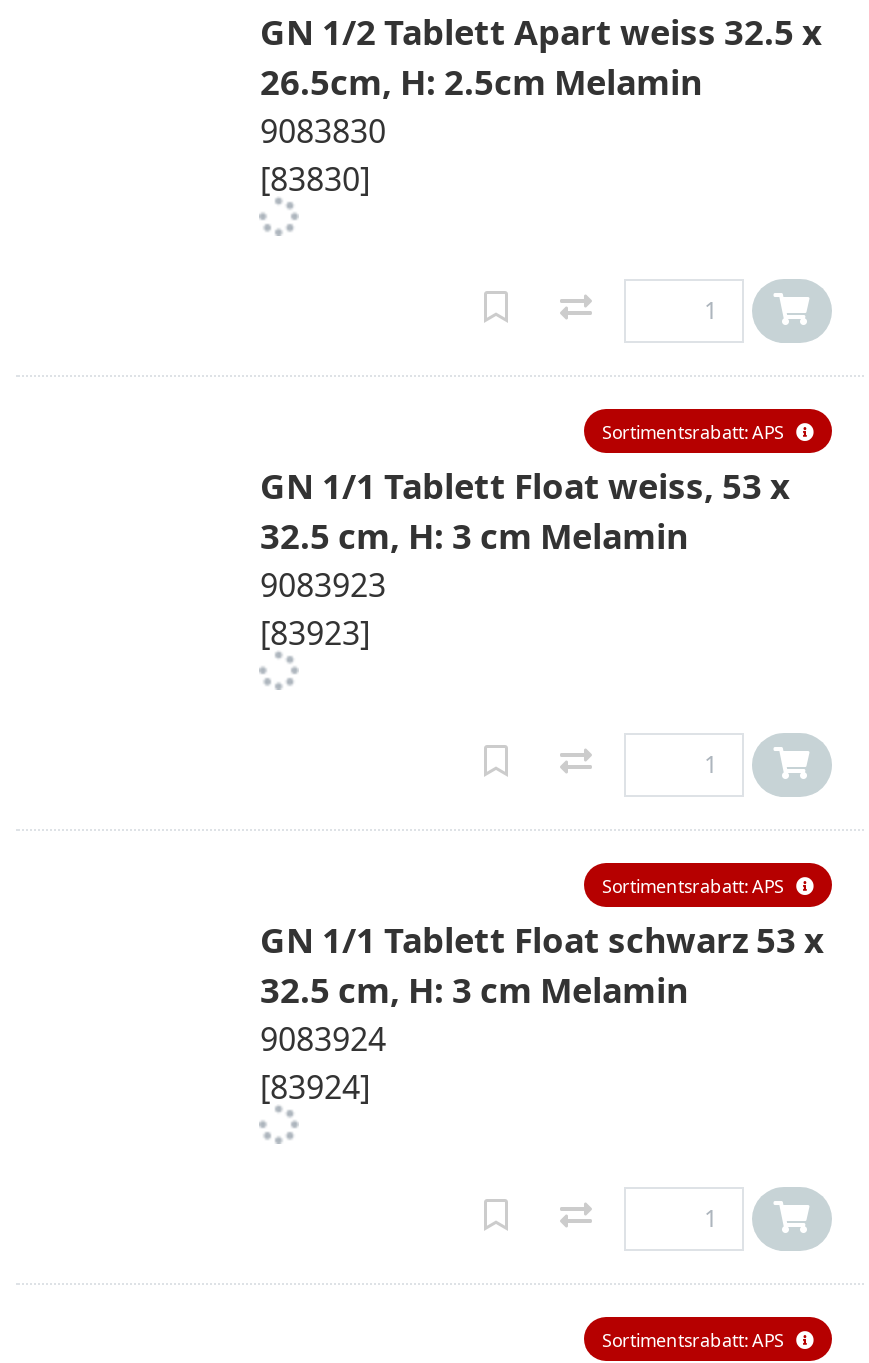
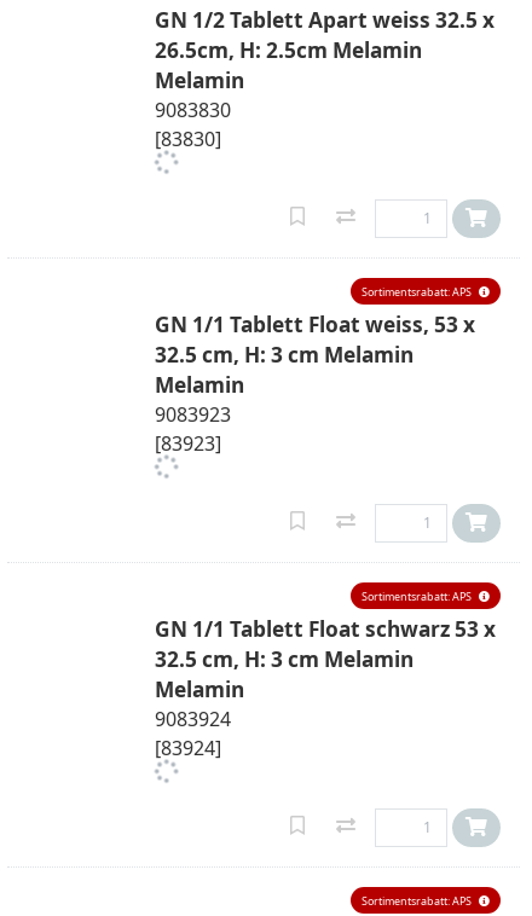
+ Melamin

+ Melamin

+ Melamin
